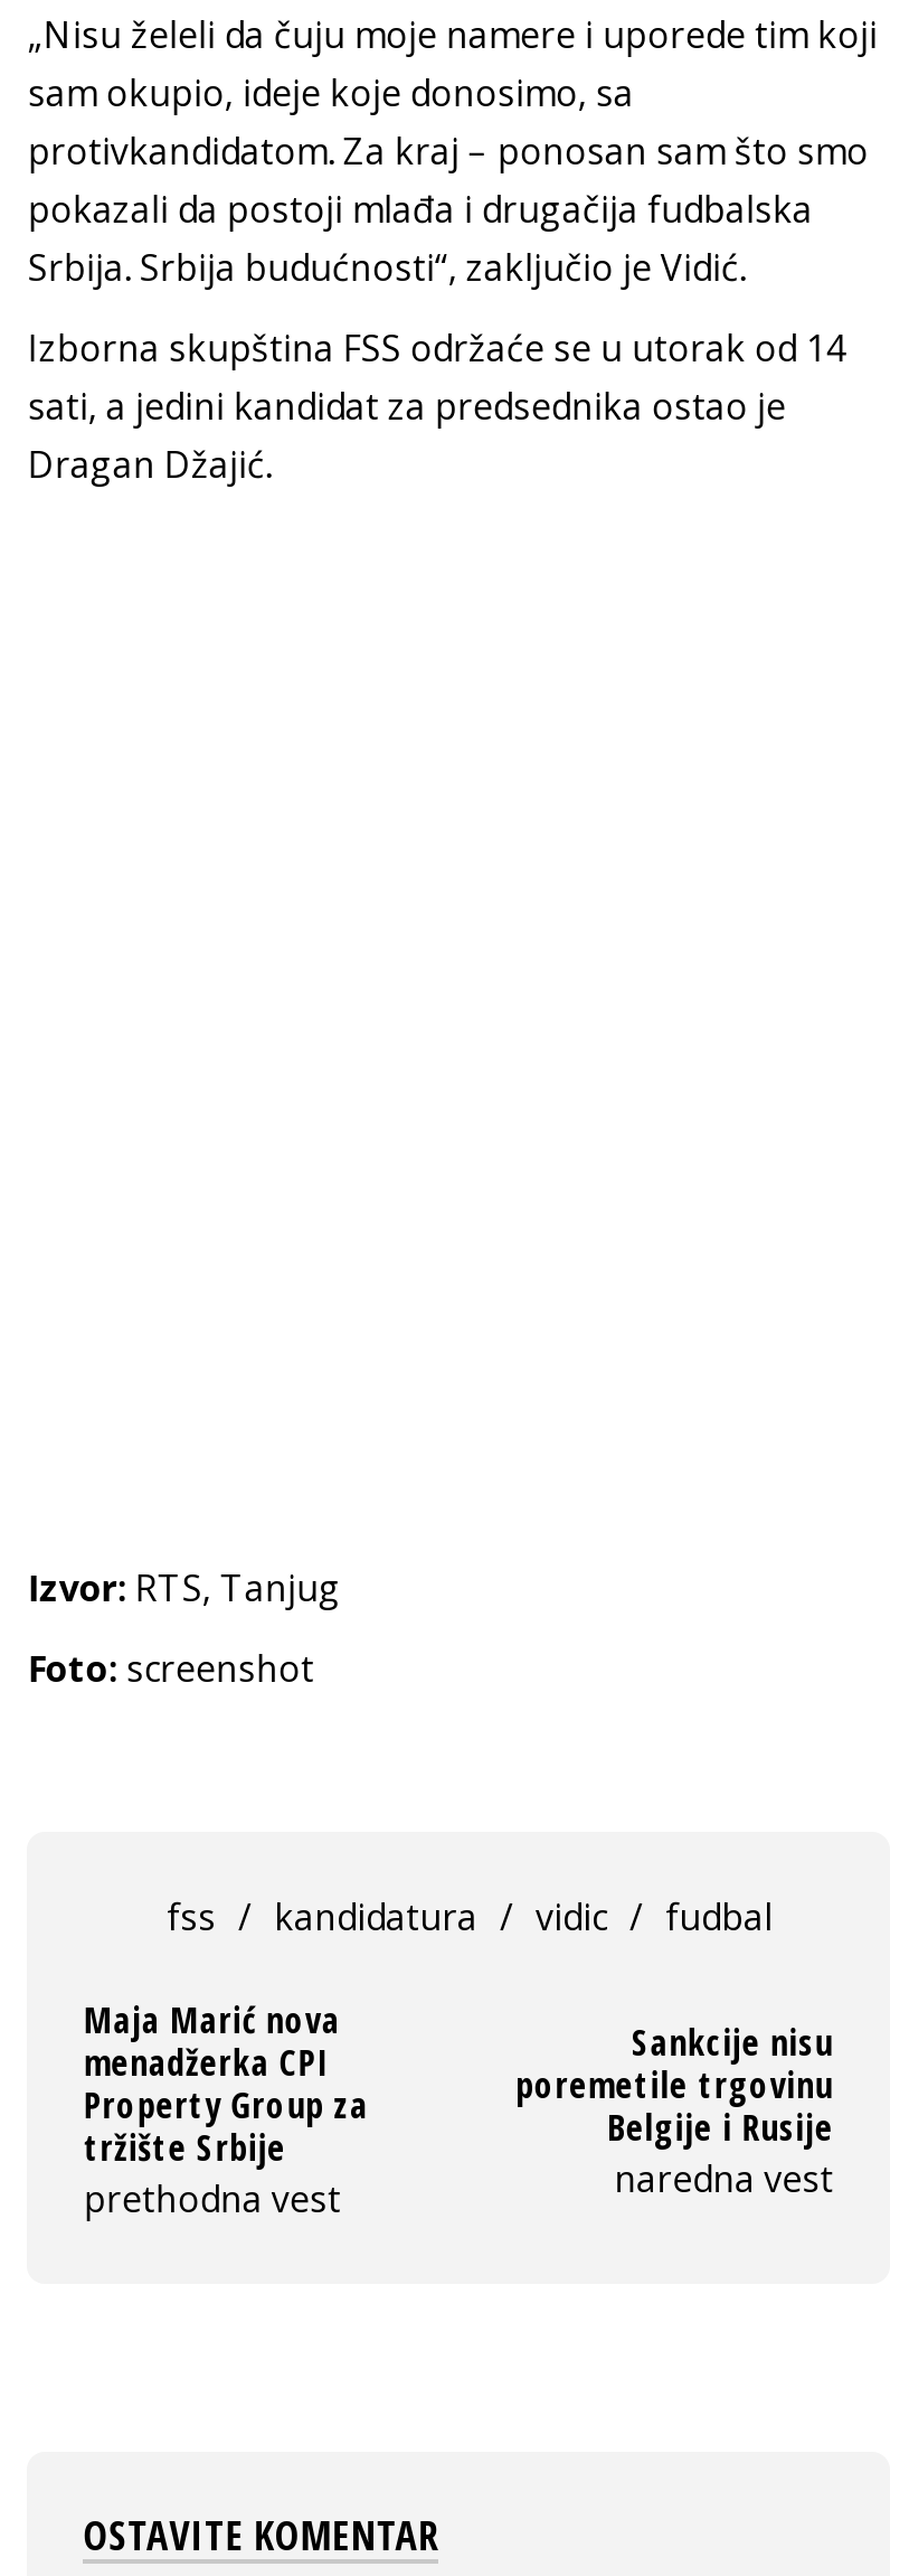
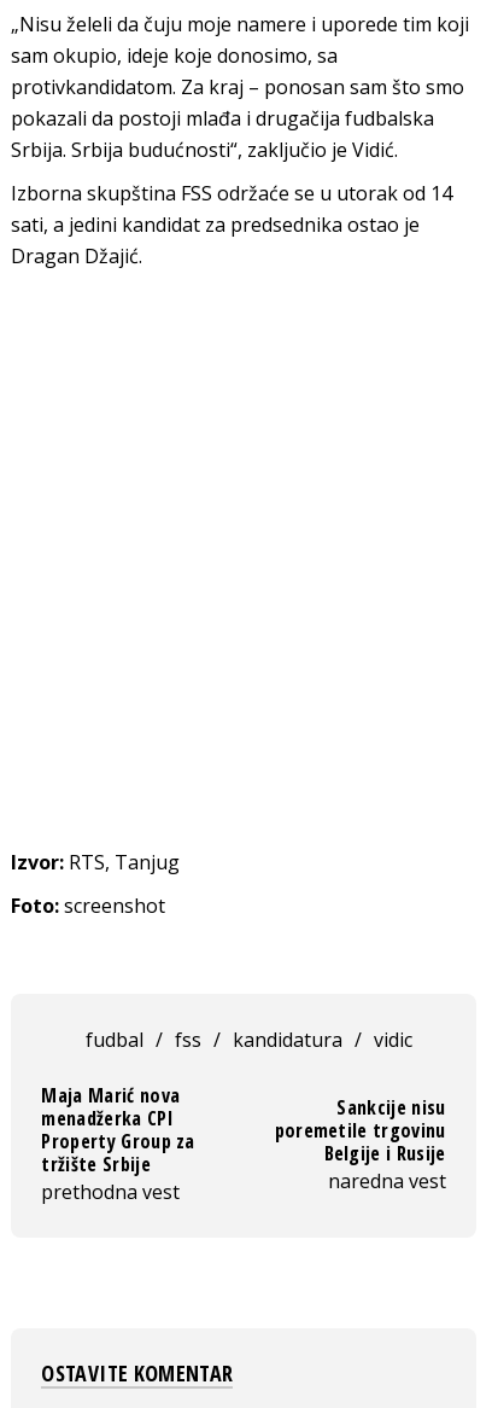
- fss / kandidatura / vidic / fudbal
+ fudbal / fss / kandidatura / vidic
